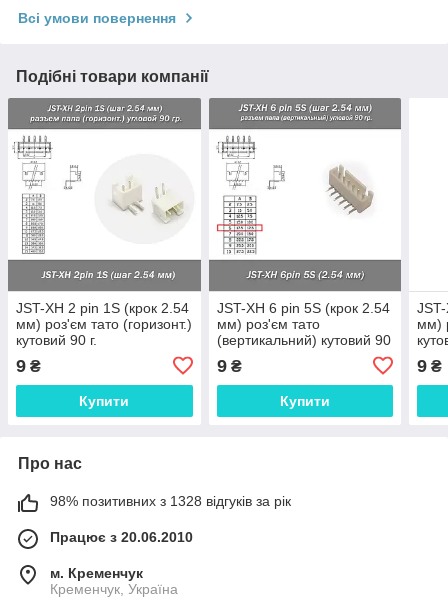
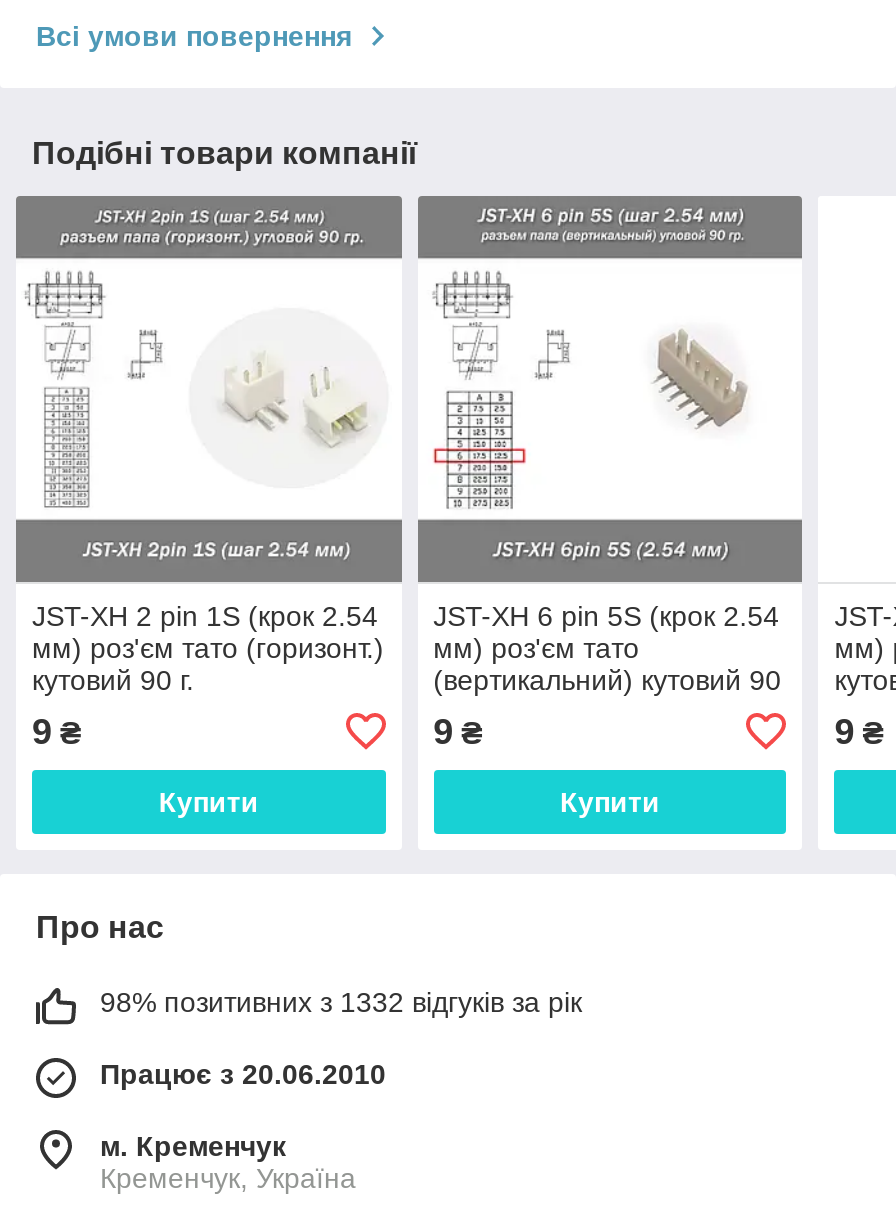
- 98% позитивних з 1328 відгуків за рік
+ 98% позитивних з 1332 відгуків за рік
